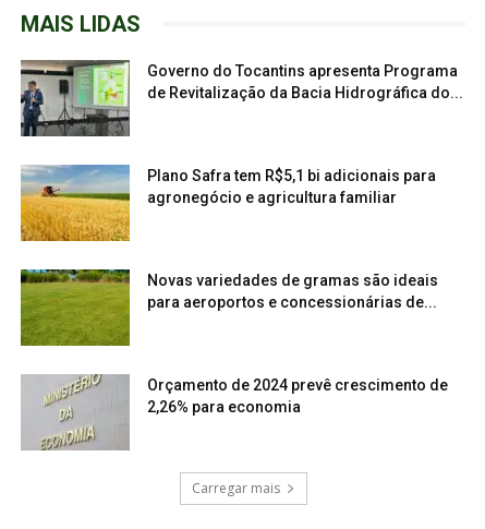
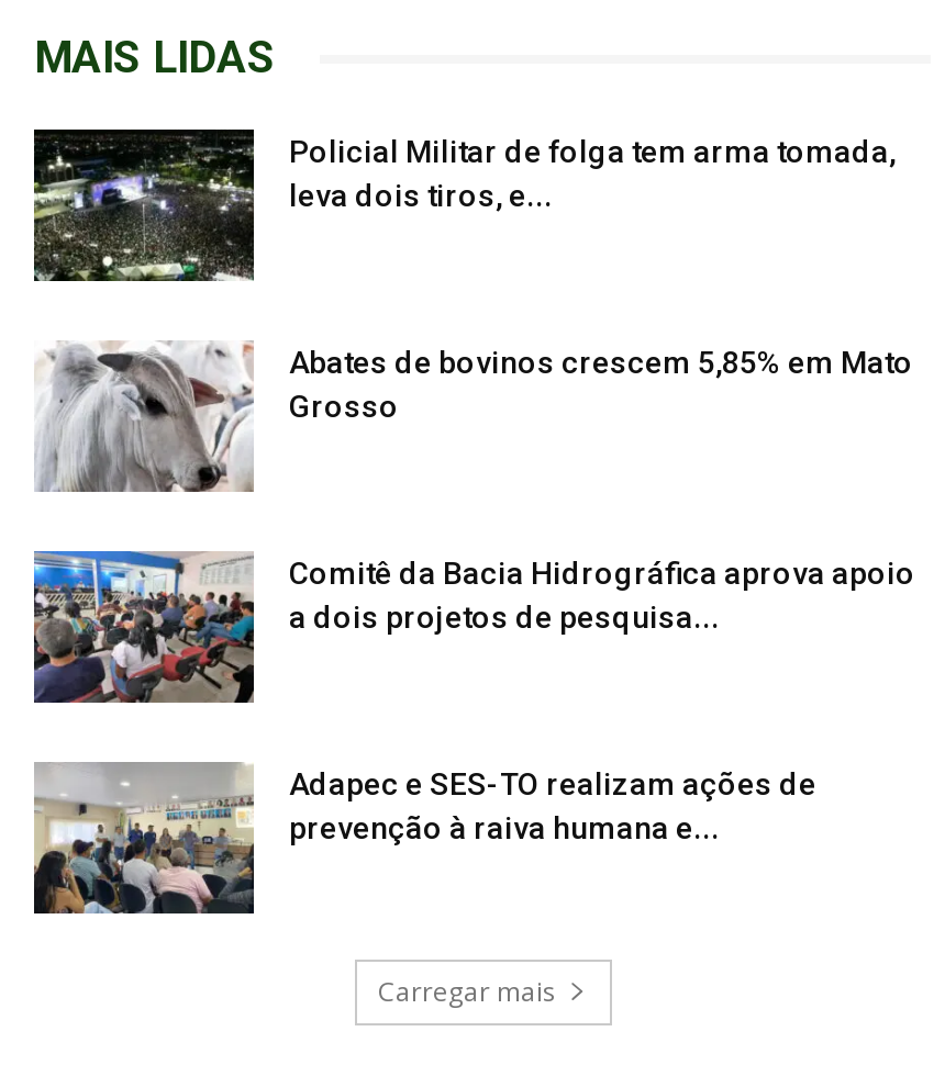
- [image]
- Governo do Tocantins apresenta Programa
- de Revitalização da Bacia Hidrográfica do...
+ [image]
+ Policial Militar de folga tem arma tomada,
+ leva dois tiros, e...

- [image]
- Plano Safra tem R$5,1 bi adicionais para
- agronegócio e agricultura familiar
+ [image]
+ Abates de bovinos crescem 5,85% em Mato
+ Grosso

- [image]
- Novas variedades de gramas são ideais
- para aeroportos e concessionárias de...
+ [image]
+ Comitê da Bacia Hidrográfica aprova apoio
+ a dois projetos de pesquisa...

- [image]
- Orçamento de 2024 prevê crescimento de
- 2,26% para economia
+ [image]
+ Adapec e SES-TO realizam ações de
+ prevenção à raiva humana e...
